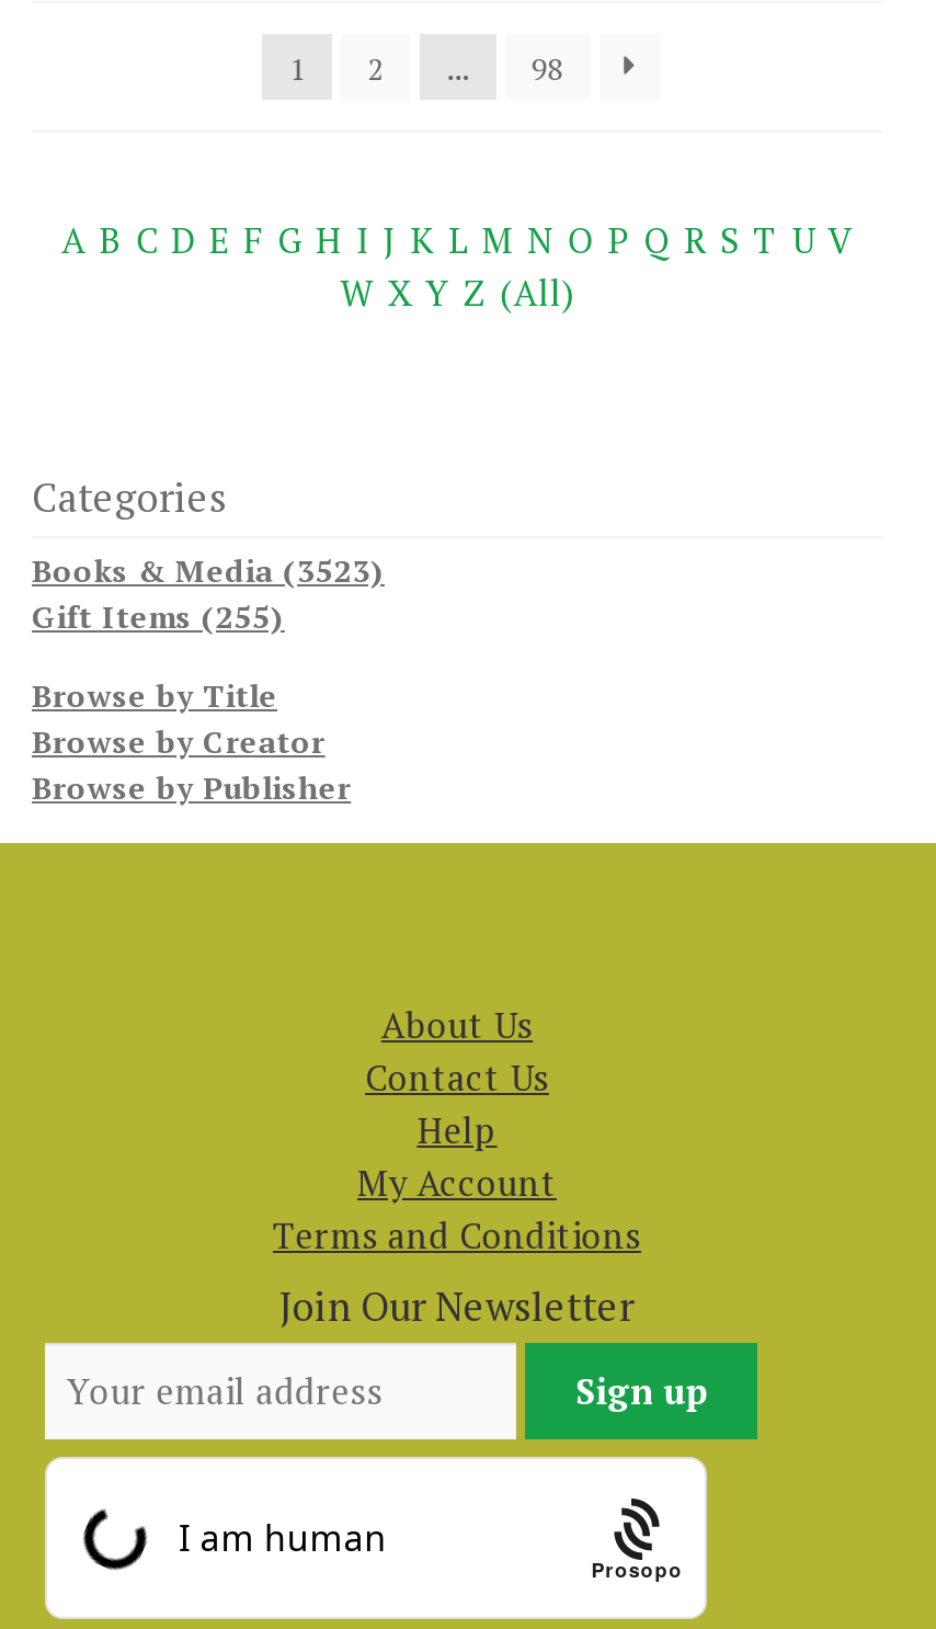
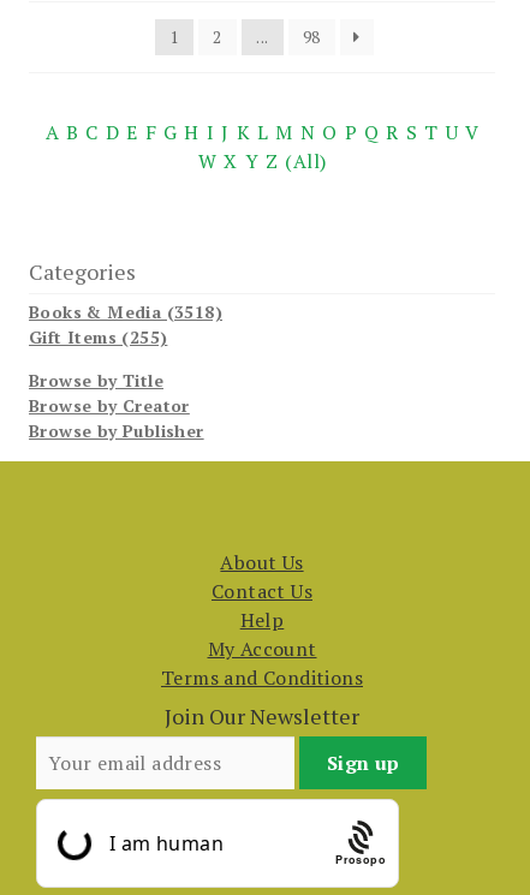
- Books & Media (3523)
+ Books & Media (3518)
